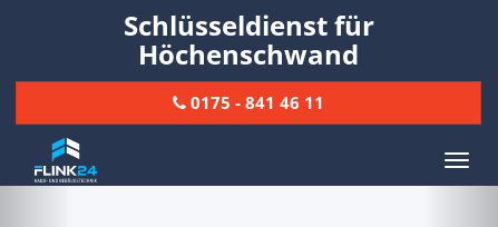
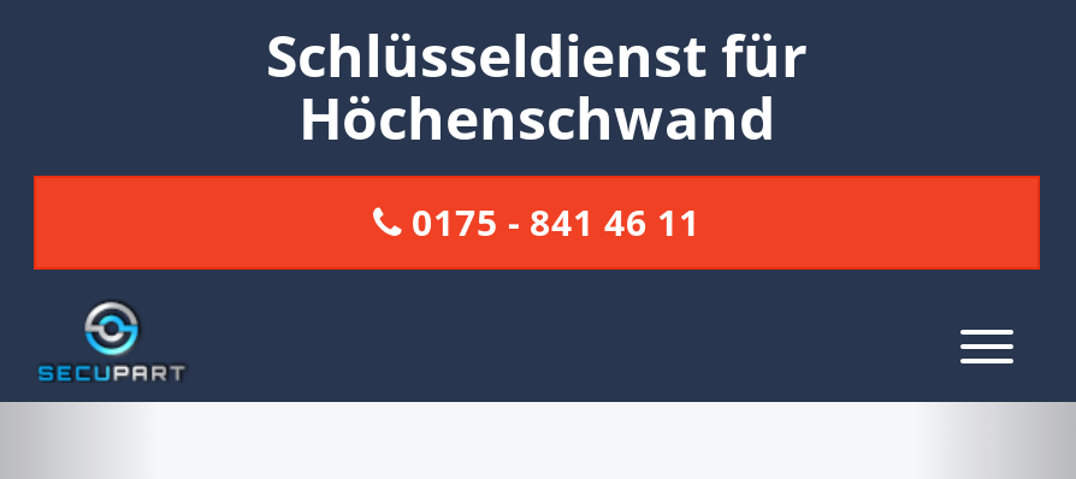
- [image]
+ [image]
